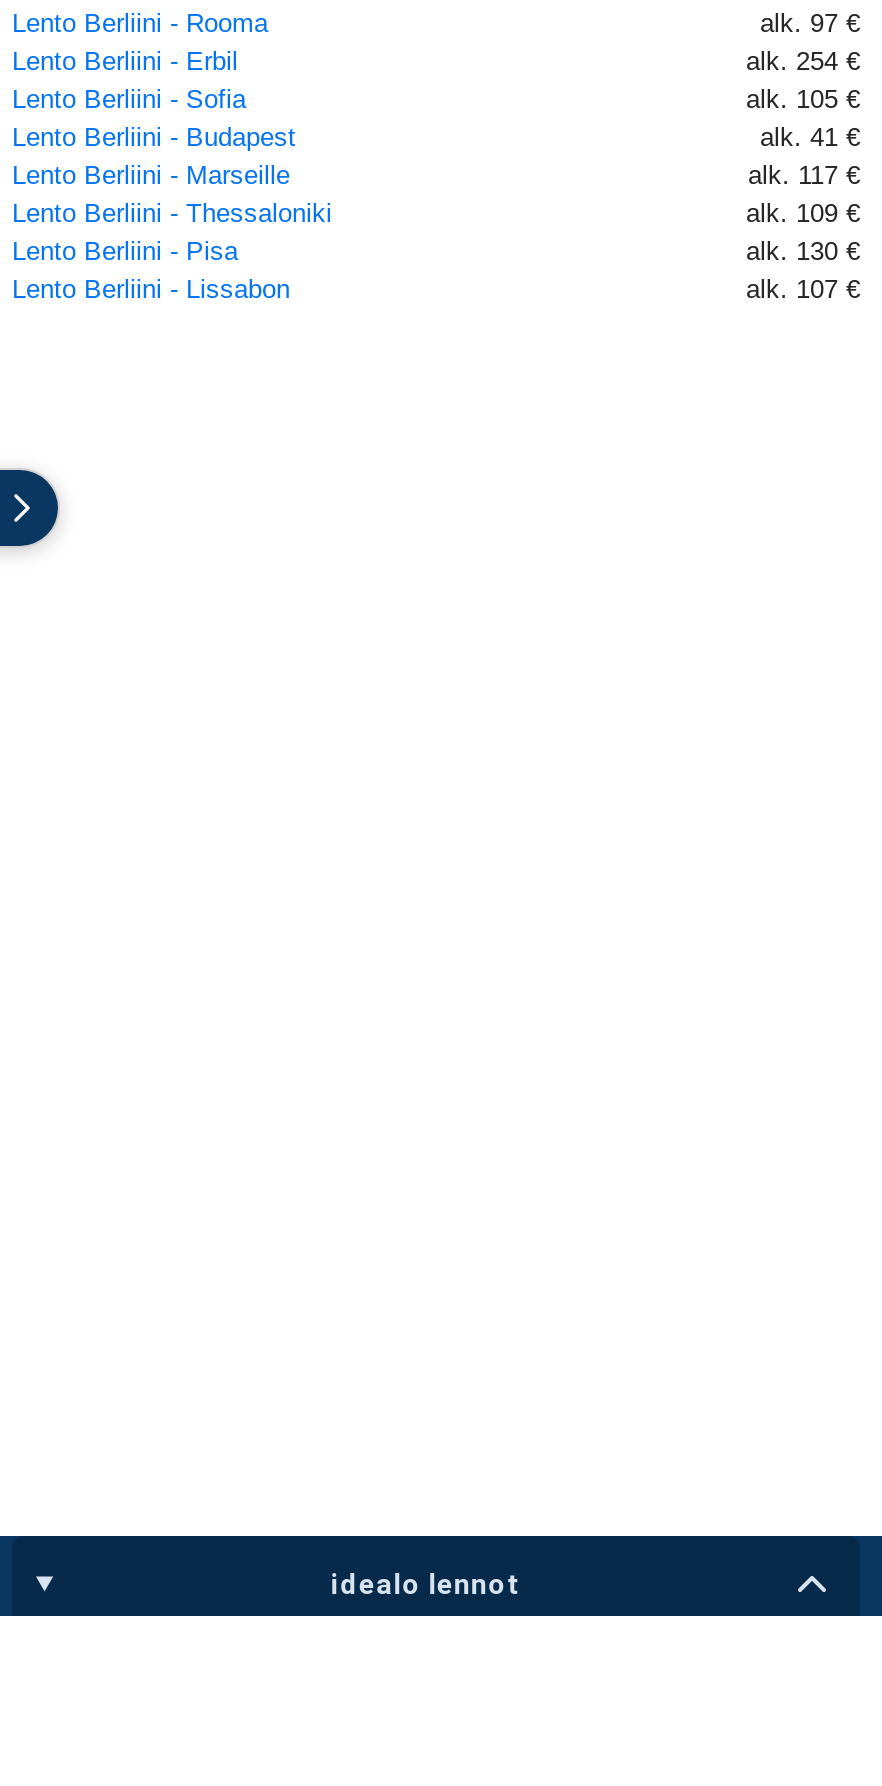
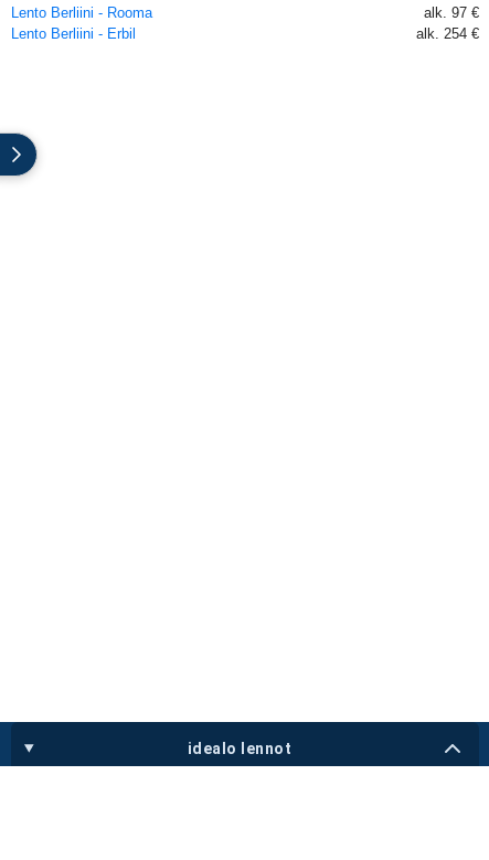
- Lento Berliini - Sofia
- alk. 105 €
- Lento Berliini - Budapest
- alk. 41 €
- Lento Berliini - Marseille
- alk. 117 €
- Lento Berliini - Thessaloniki
- alk. 109 €
- Lento Berliini - Pisa
- alk. 130 €
- Lento Berliini - Lissabon
- alk. 107 €
